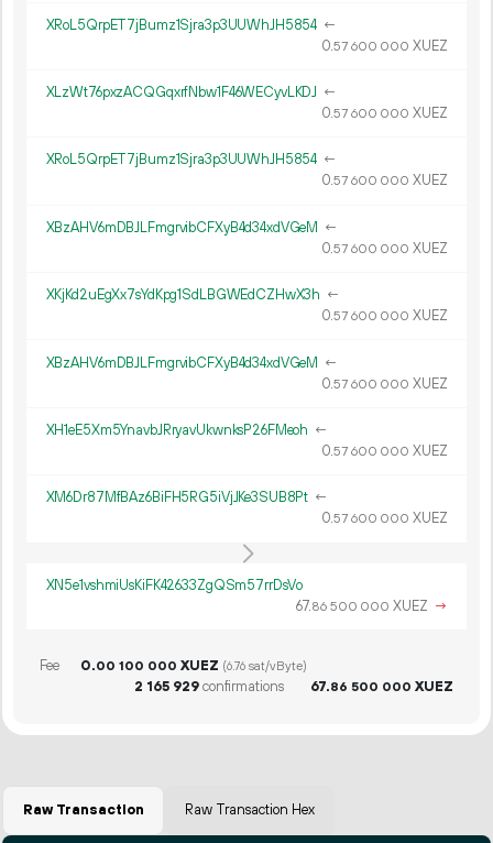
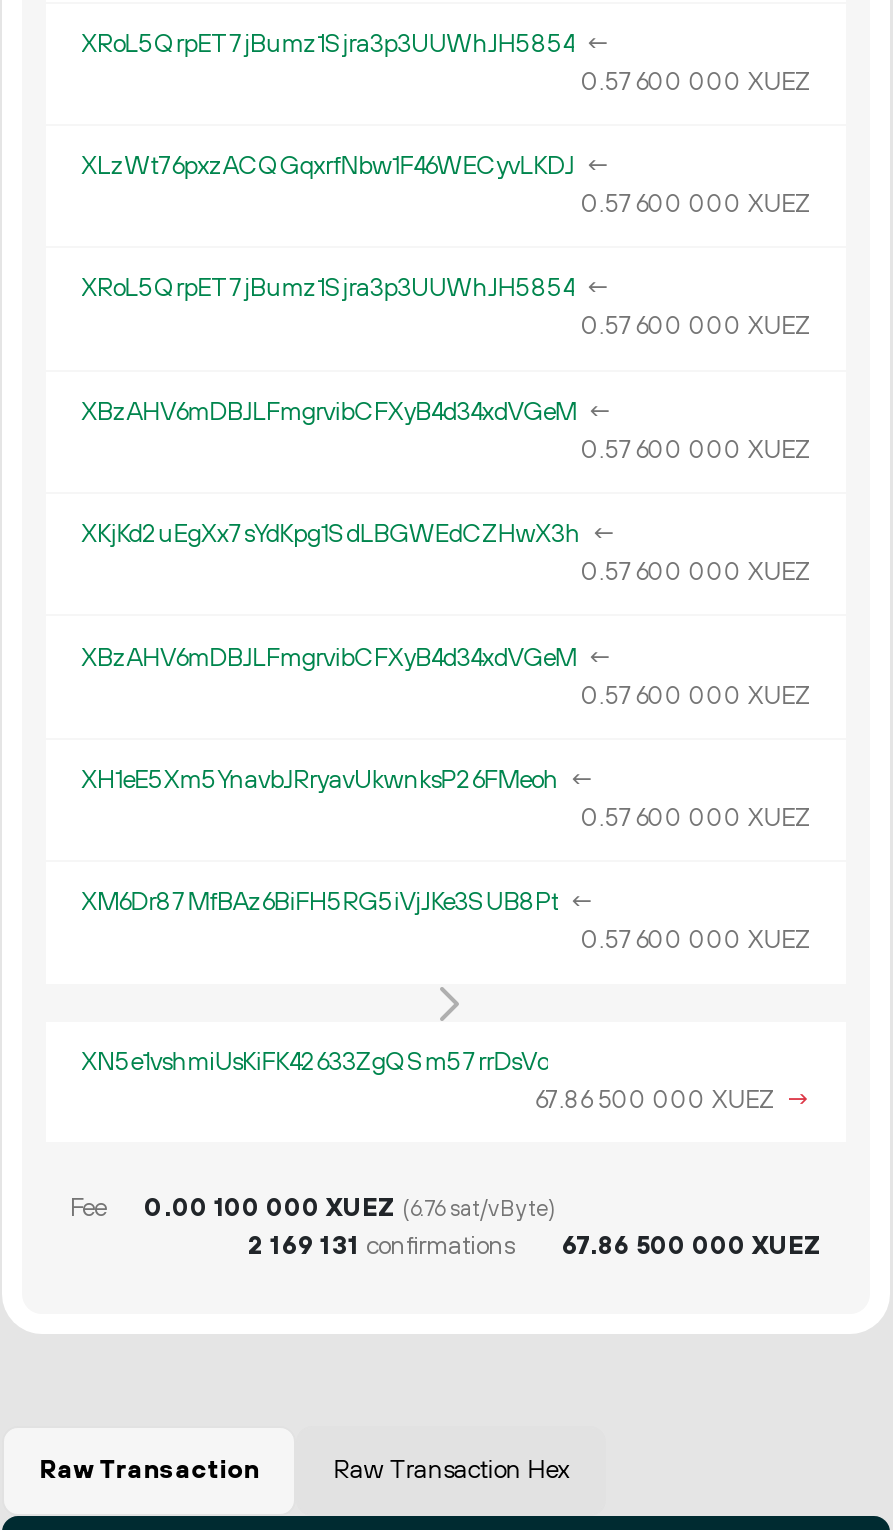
- 2 165 929 confirmations
+ 2 169 131 confirmations
